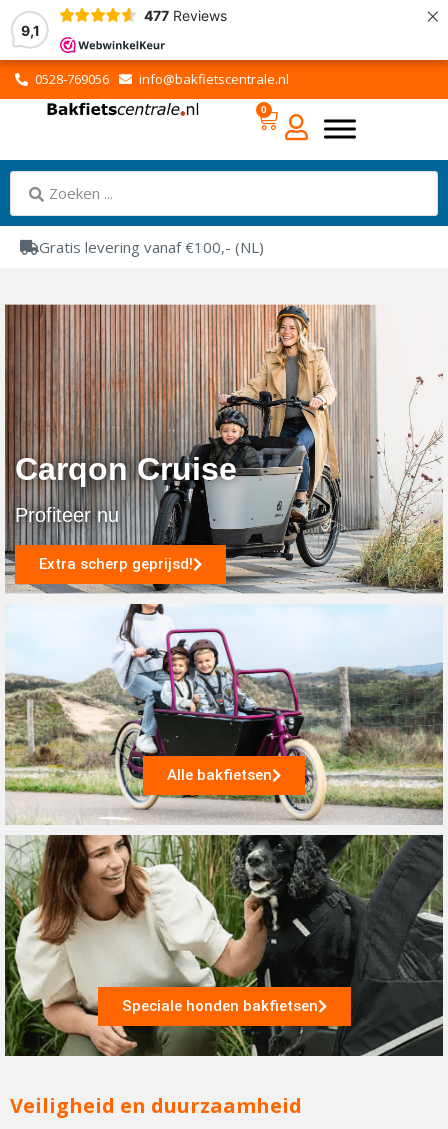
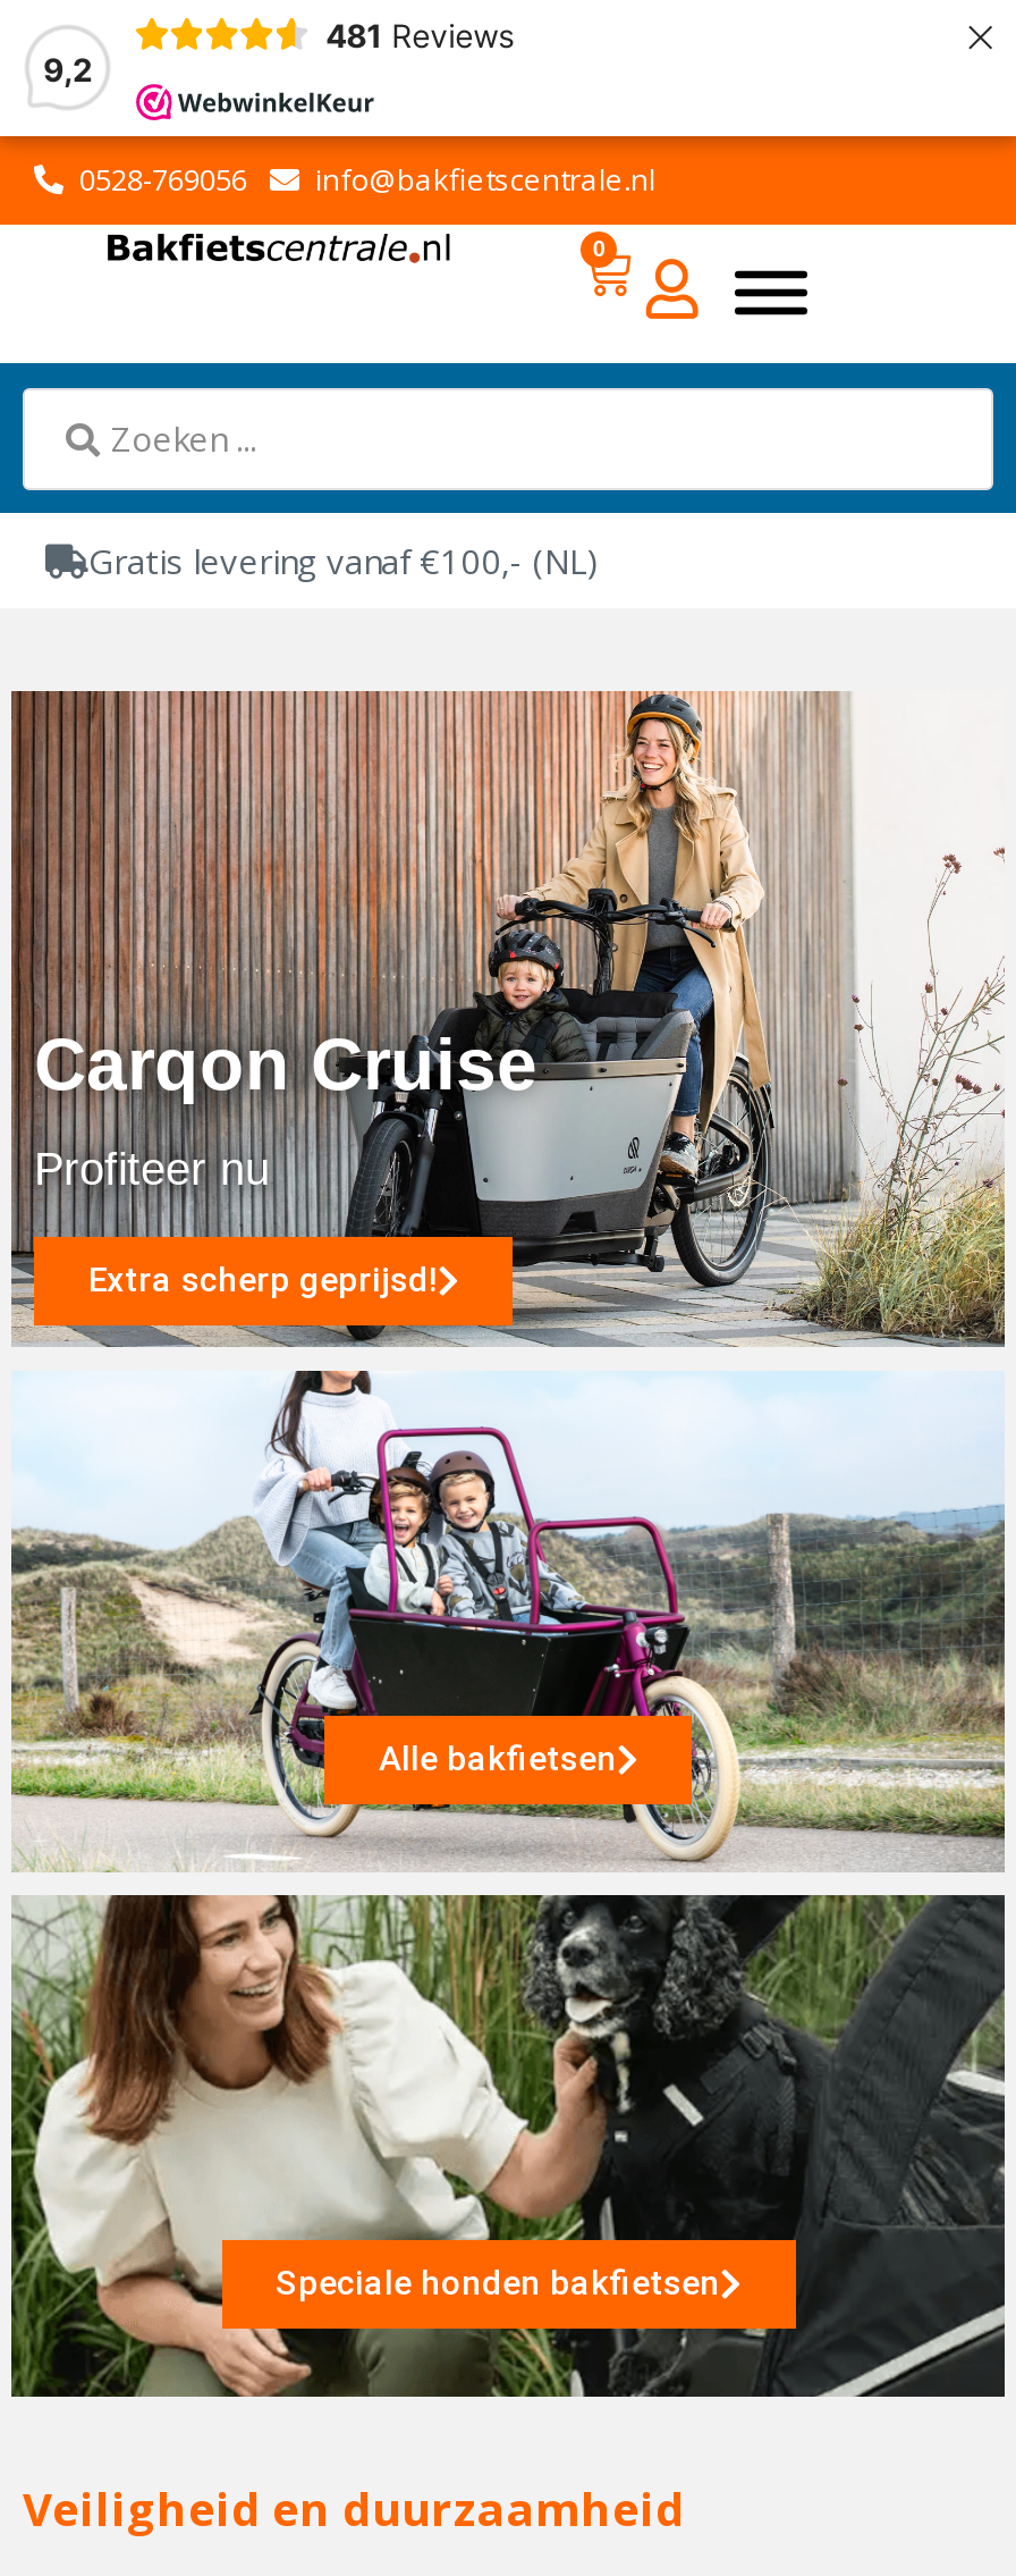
- 477 Reviews
+ 481 Reviews

- 9,1
+ 9,2
